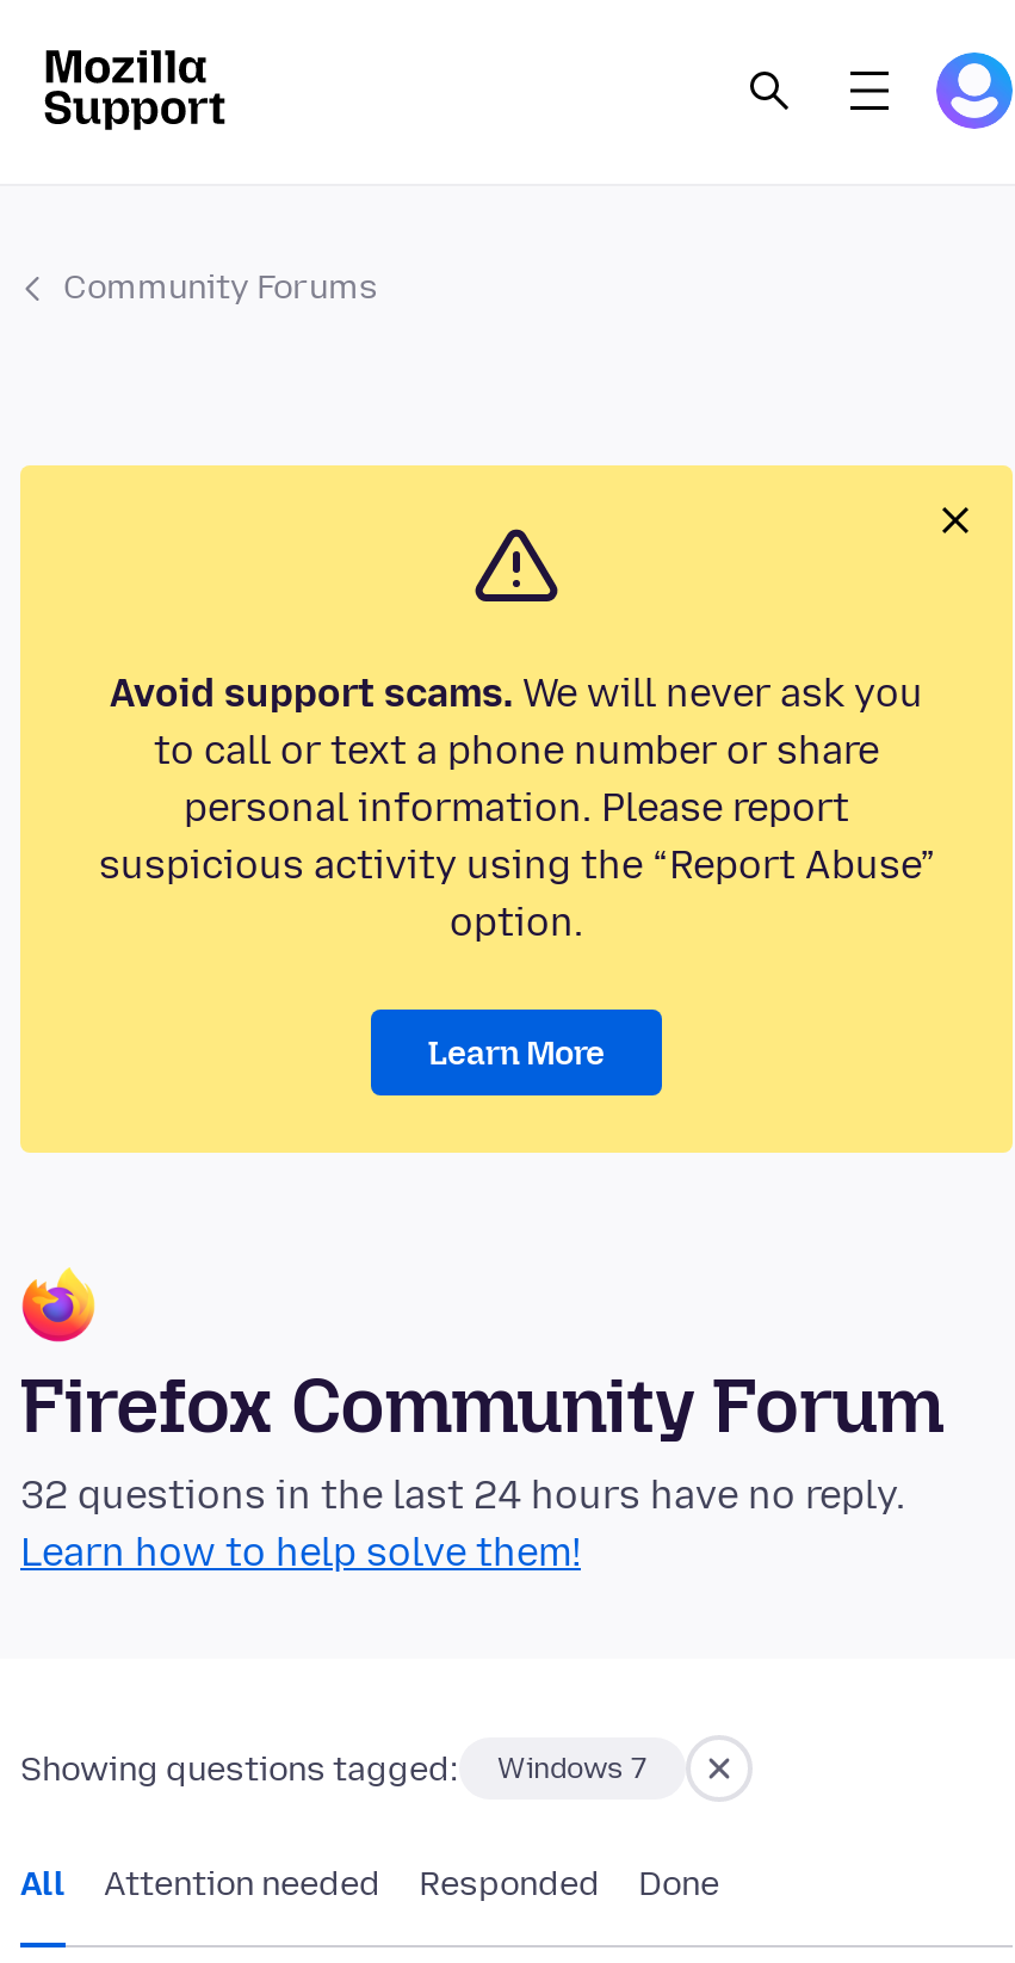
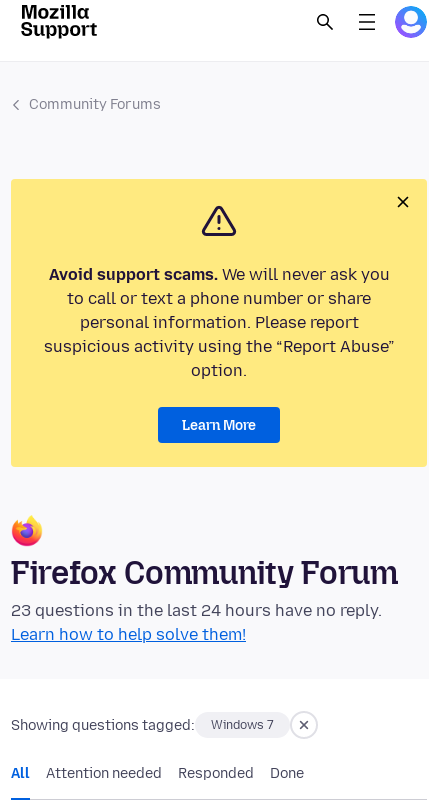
- 32 questions in the last 24 hours have no reply.
+ 23 questions in the last 24 hours have no reply.
